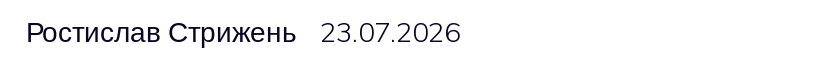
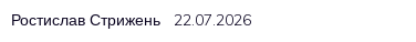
- Ростислав Стрижень 23.07.2026
+ Ростислав Стрижень 22.07.2026
